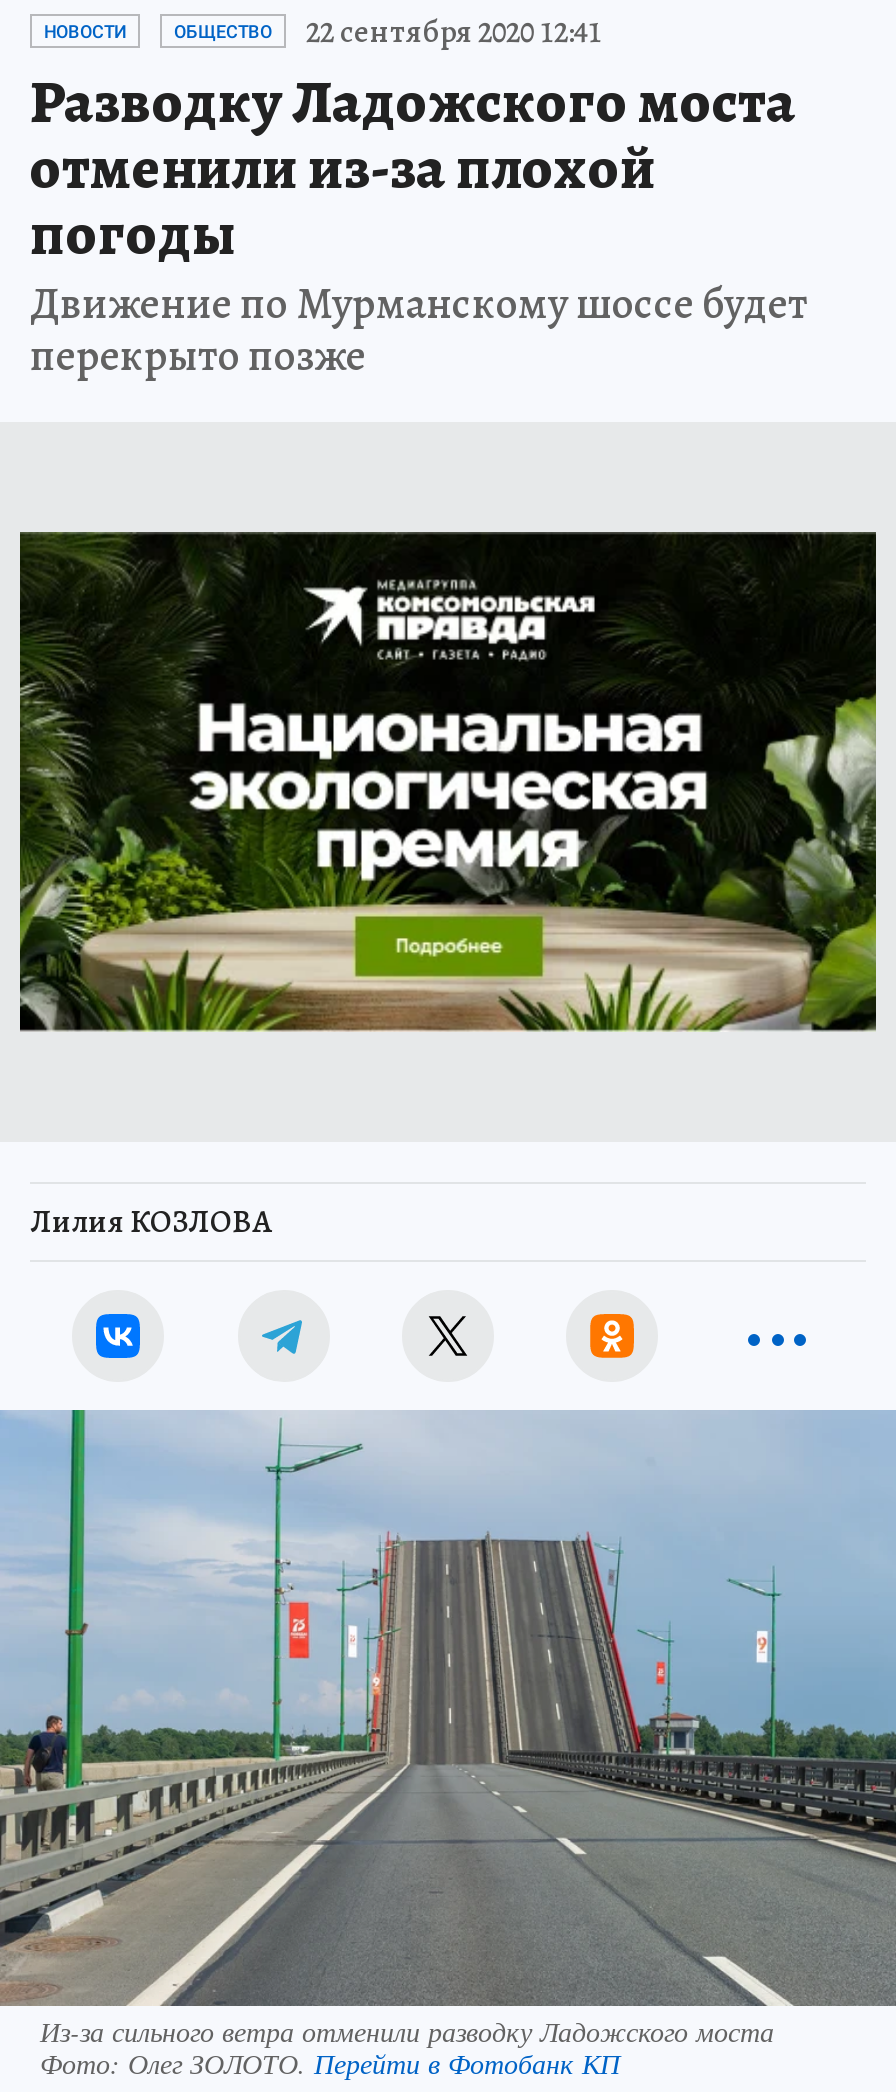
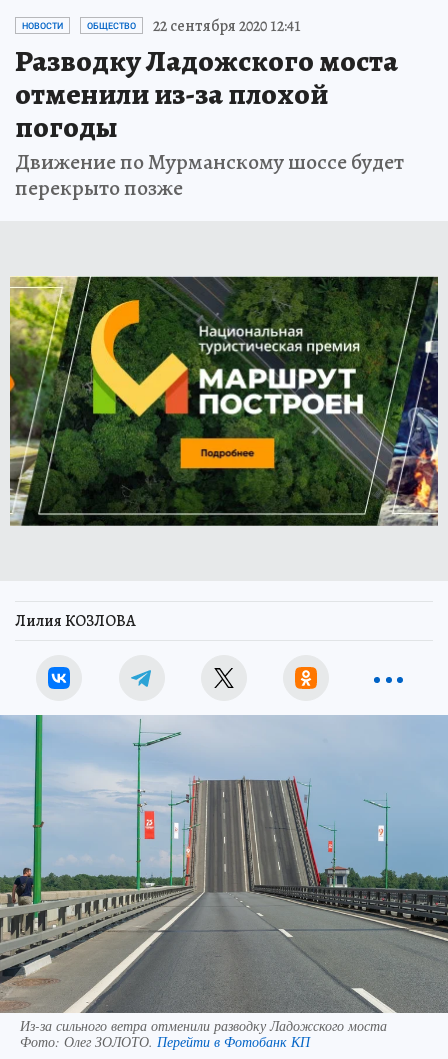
- [image]
+ [image]
